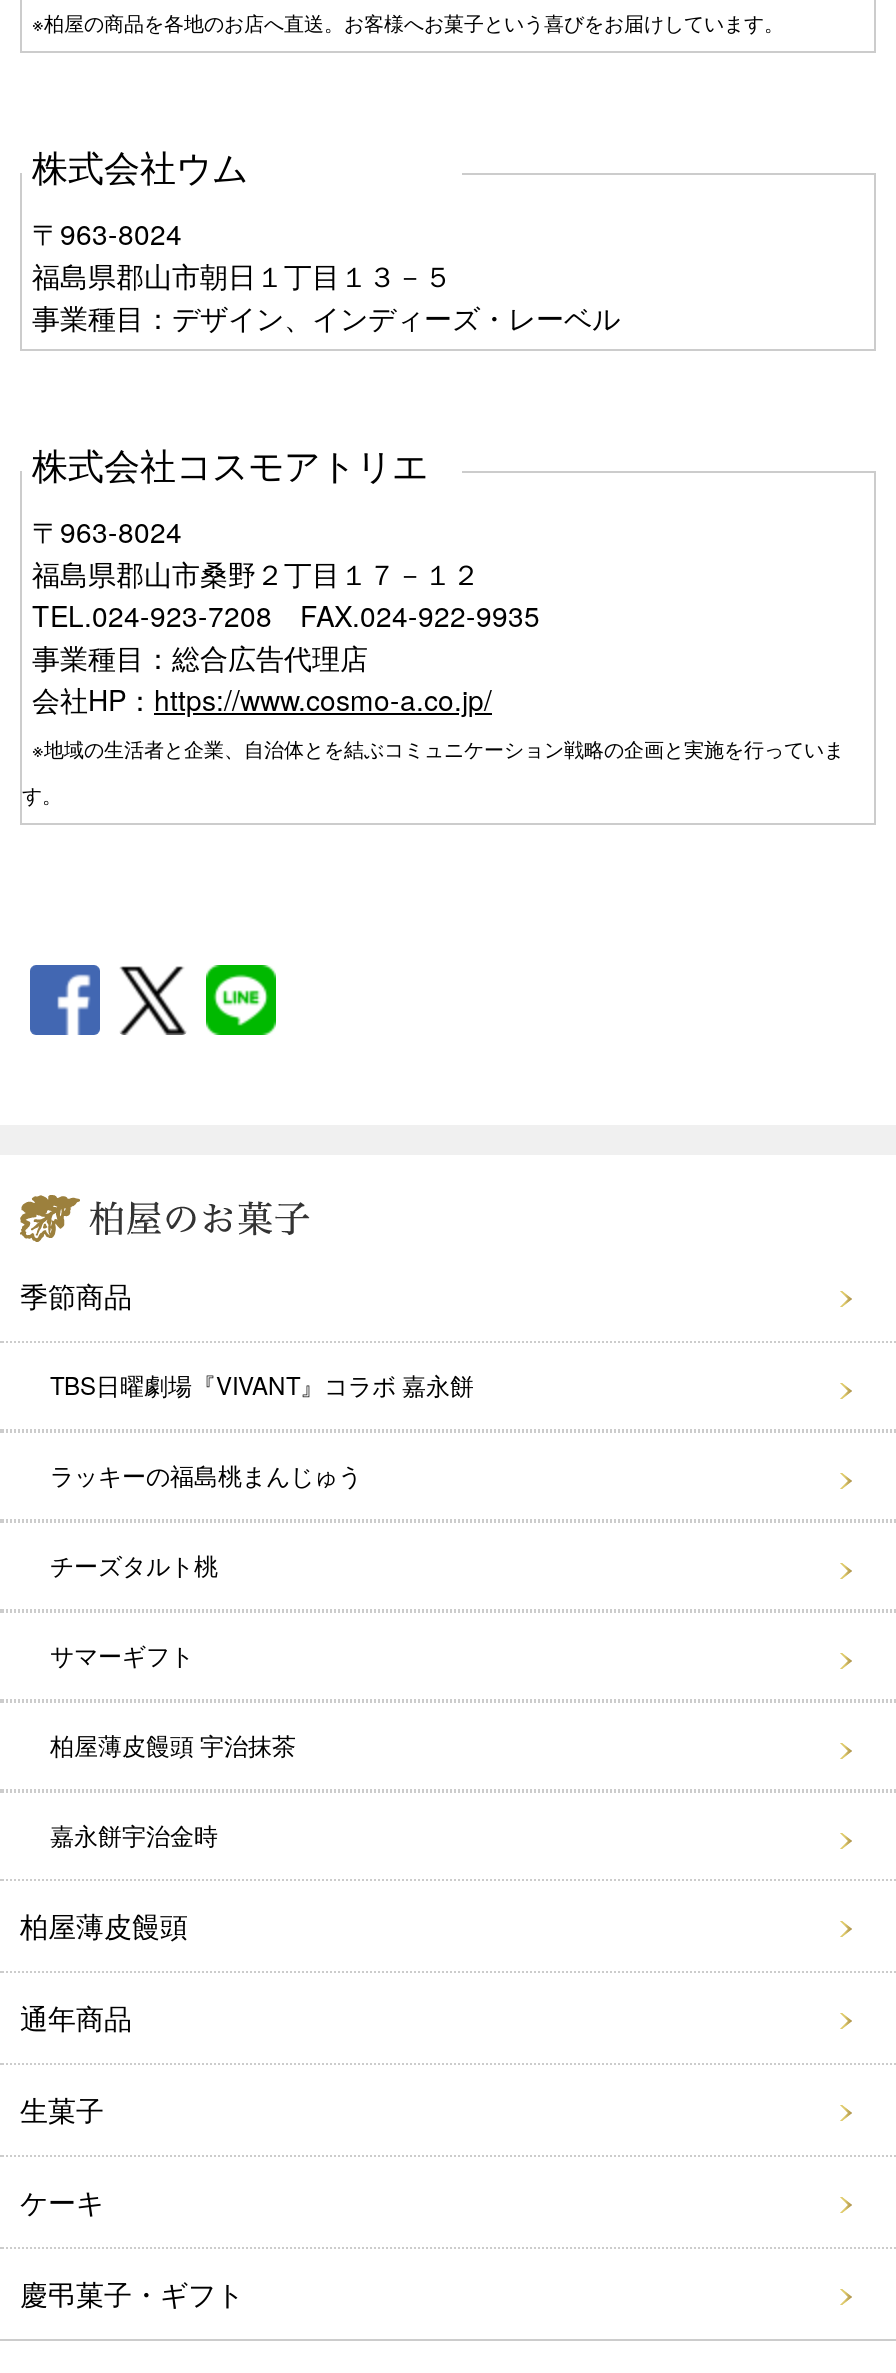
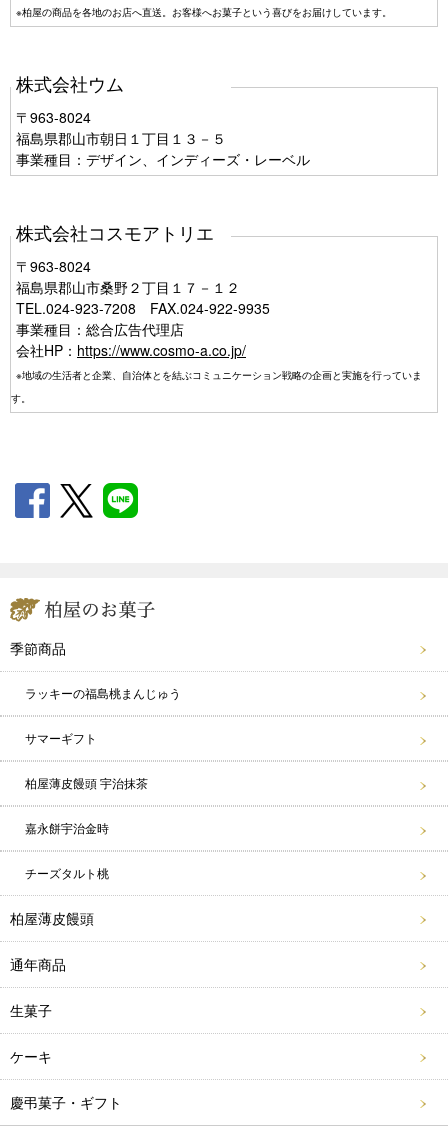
- TBS日曜劇場『VIVANT』コラボ 嘉永餅

moved down: チーズタルト桃

moved up: サマーギフト | 柏屋薄皮饅頭 宇治抹茶 | 嘉永餅宇治金時
